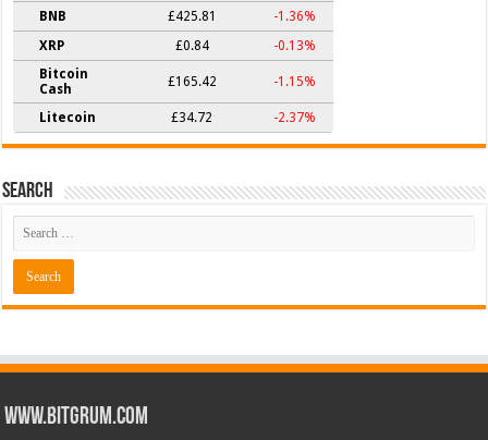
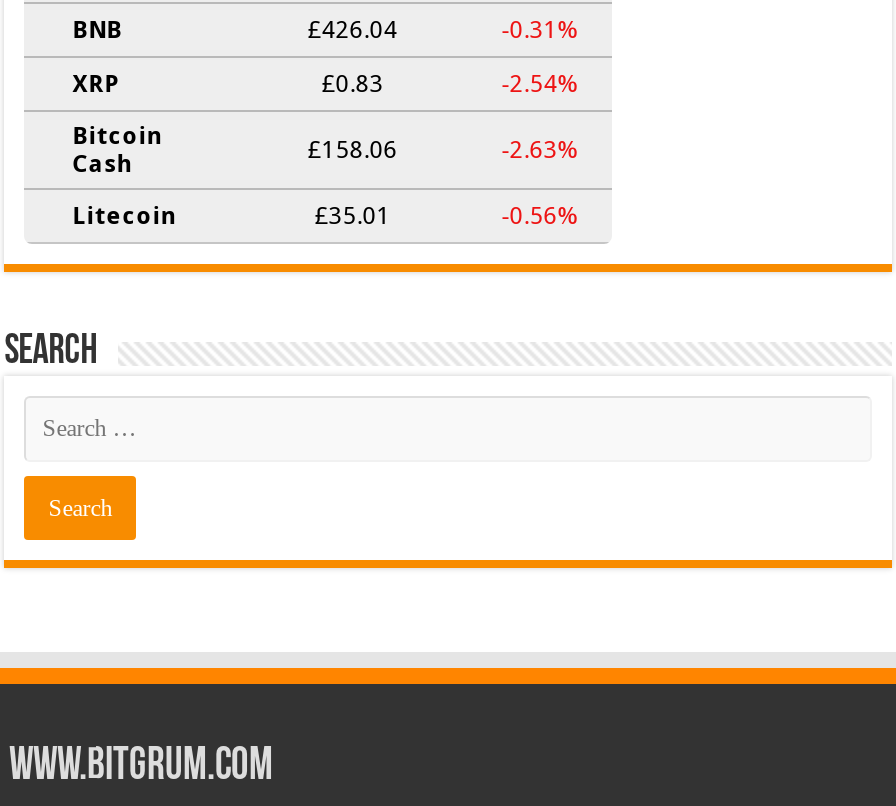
- £425.81
+ £426.04

- -1.36%
+ -0.31%

- £0.84
+ £0.83

- -0.13%
+ -2.54%

- £165.42
+ £158.06

- -1.15%
+ -2.63%

- £34.72
+ £35.01

- -2.37%
+ -0.56%
